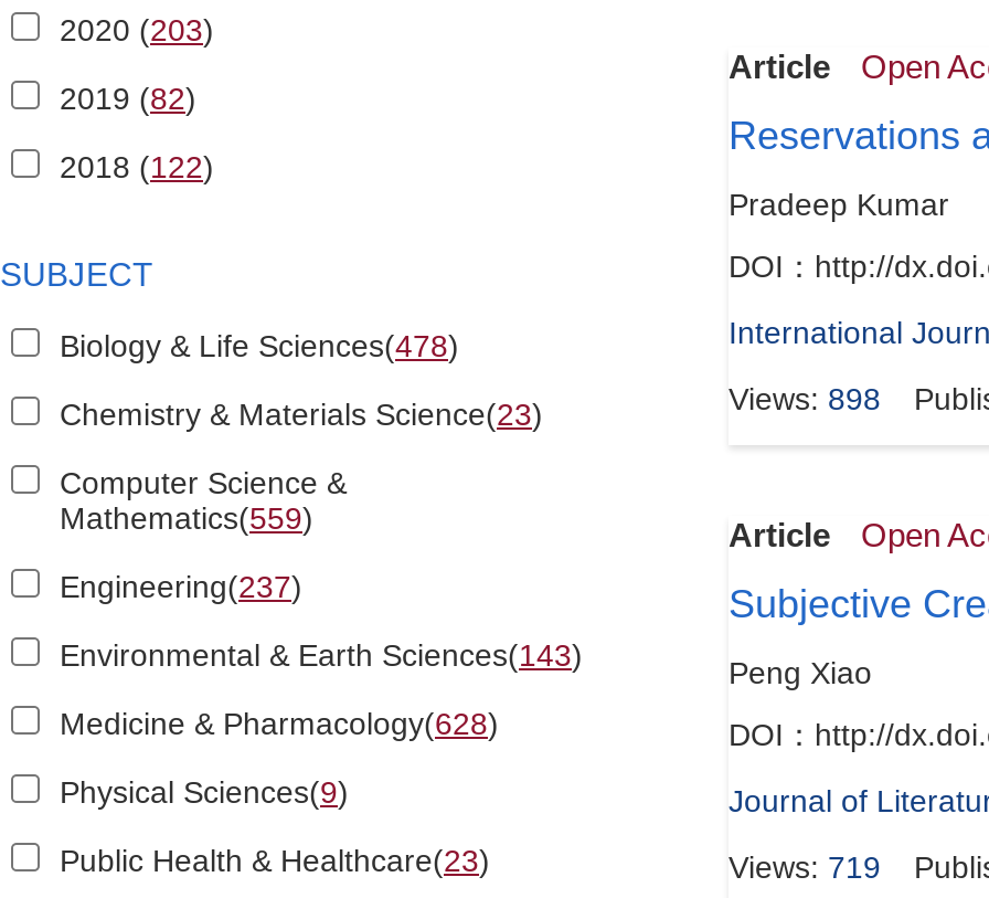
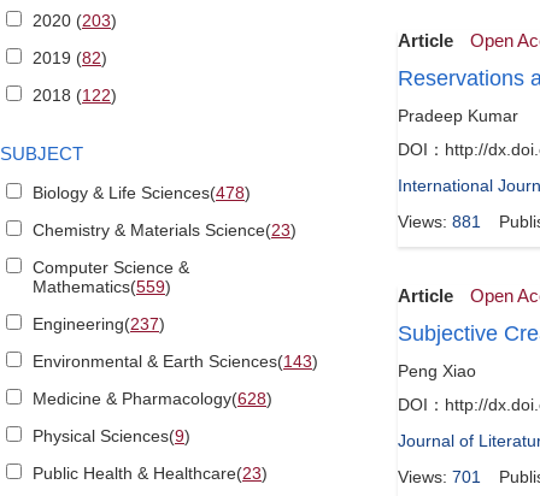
- Views: 898
+ Views: 881

- Views: 719
+ Views: 701
